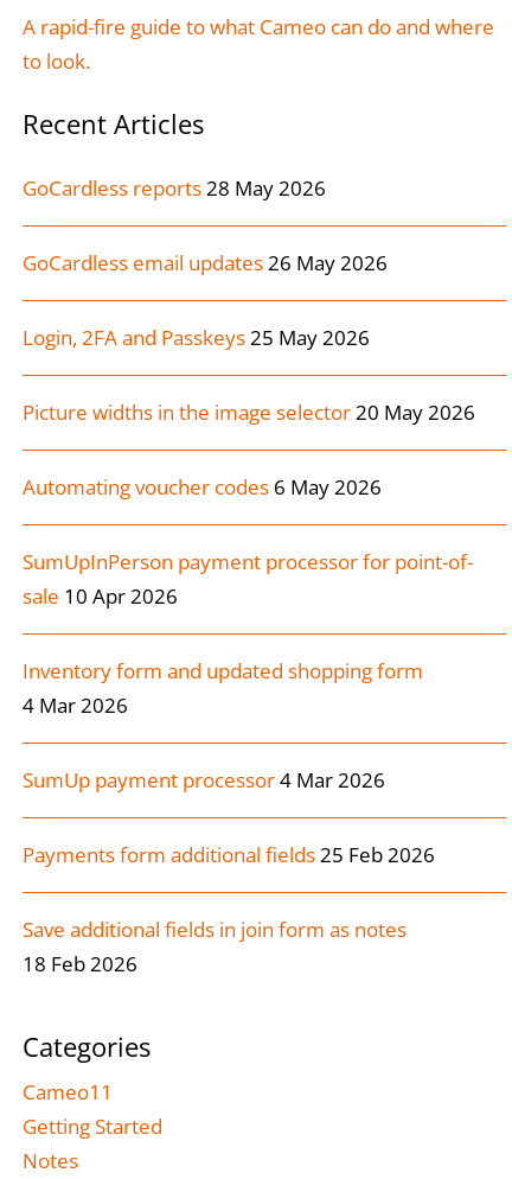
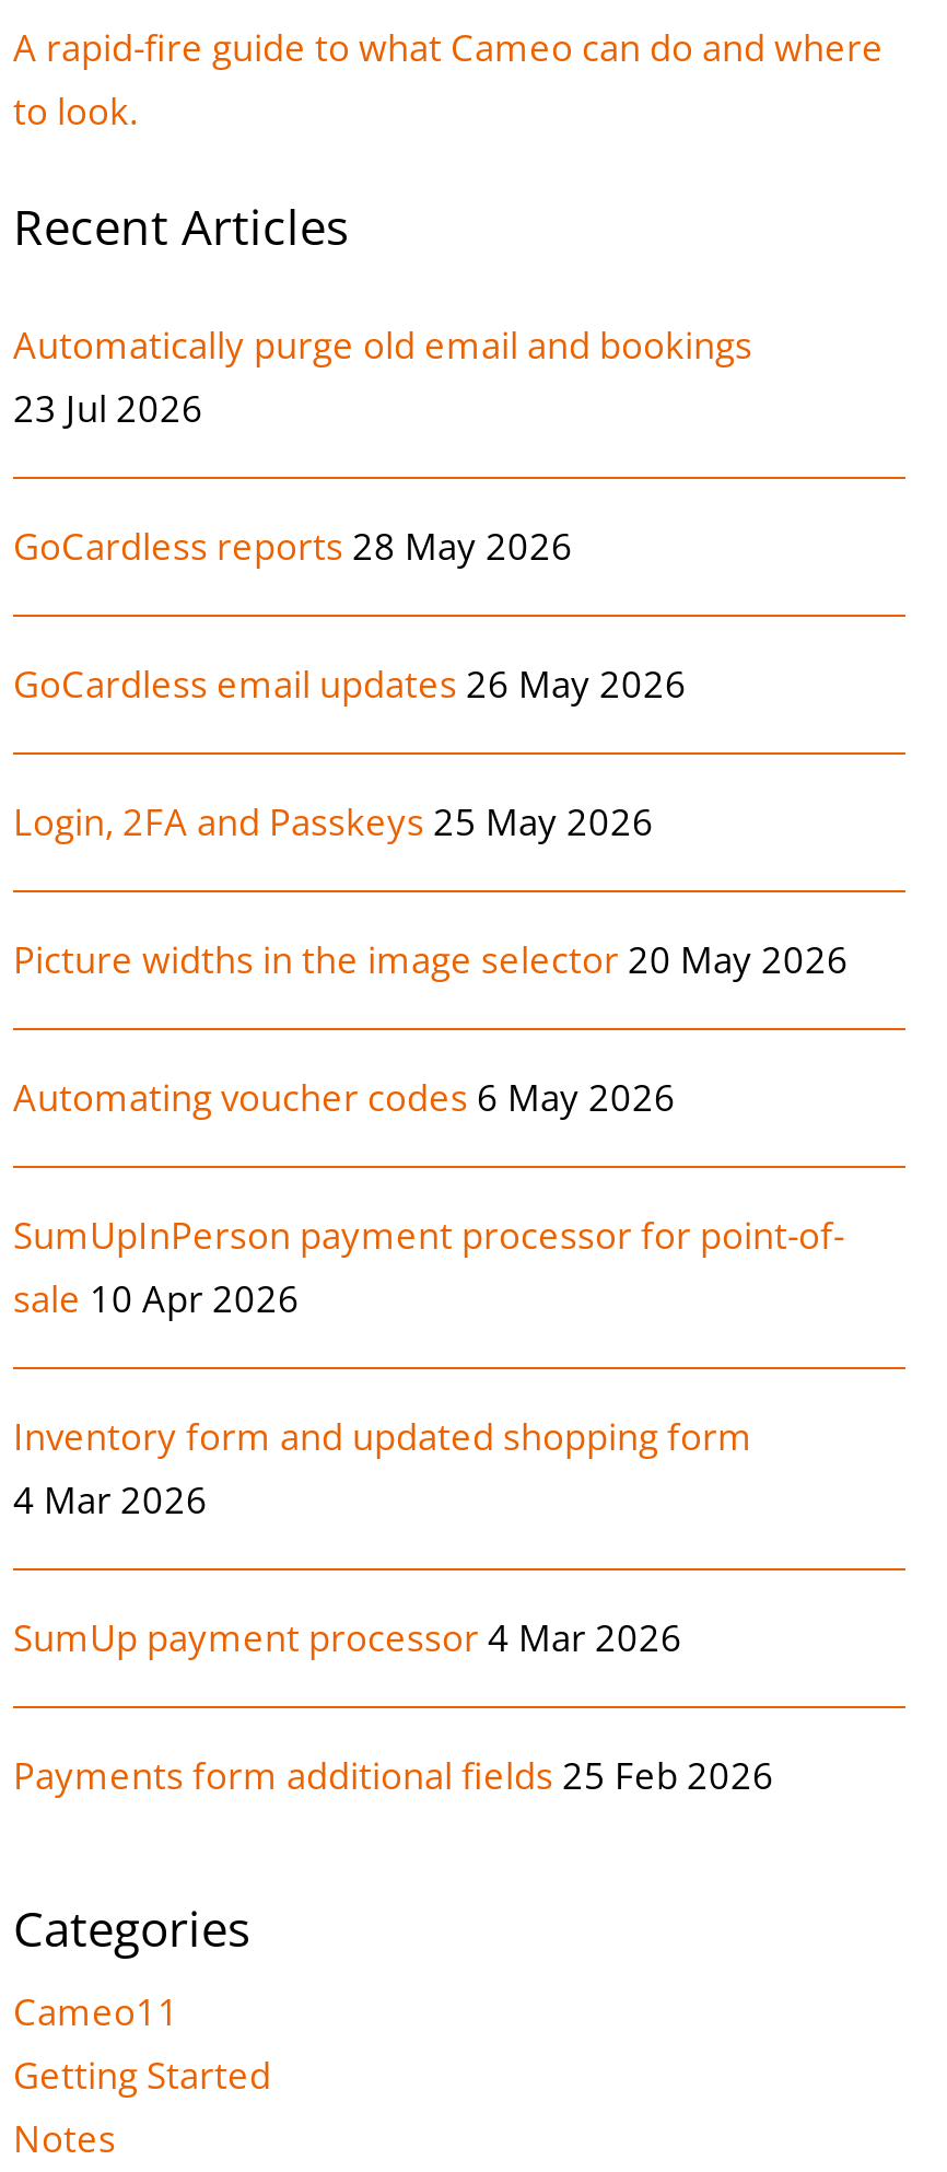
+ Automatically purge old email and bookings
+ 23 Jul 2026

moved down: GoCardless reports 28 May 2026 | GoCardless email updates 26 May 2026 | Login, 2FA and Passkeys 25 May 2026 | ... | SumUp payment processor 4 Mar 2026 | Payments form additional fields 25 Feb 2026

- Save additional fields in join form as notes
- 18 Feb 2026
